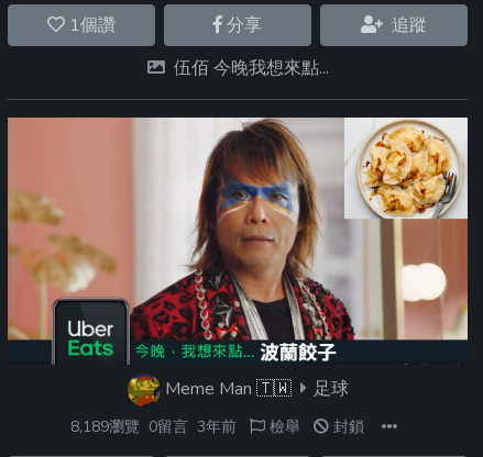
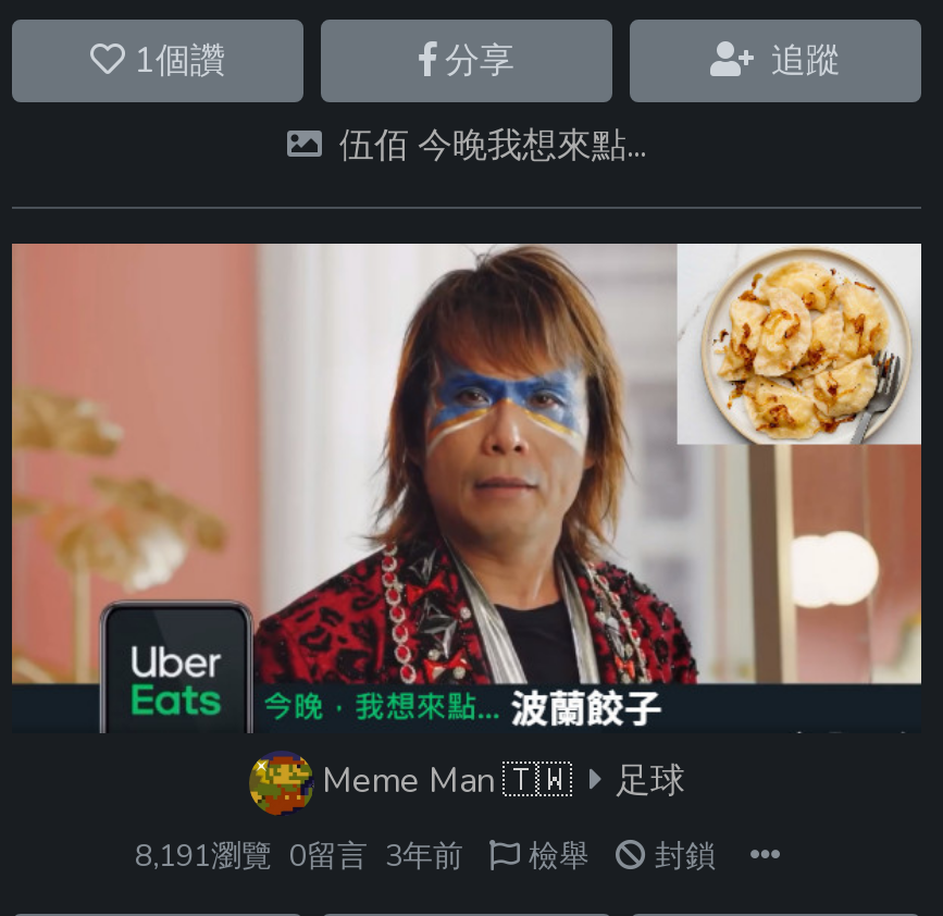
- 8,189瀏覽 0留言 3年前
+ 8,191瀏覽 0留言 3年前
